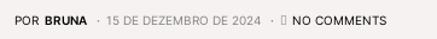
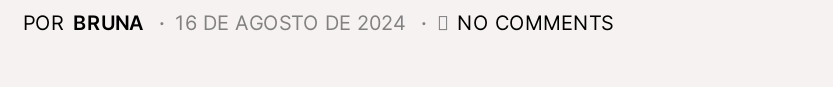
- 15 DE DEZEMBRO DE 2024
+ 16 DE AGOSTO DE 2024
